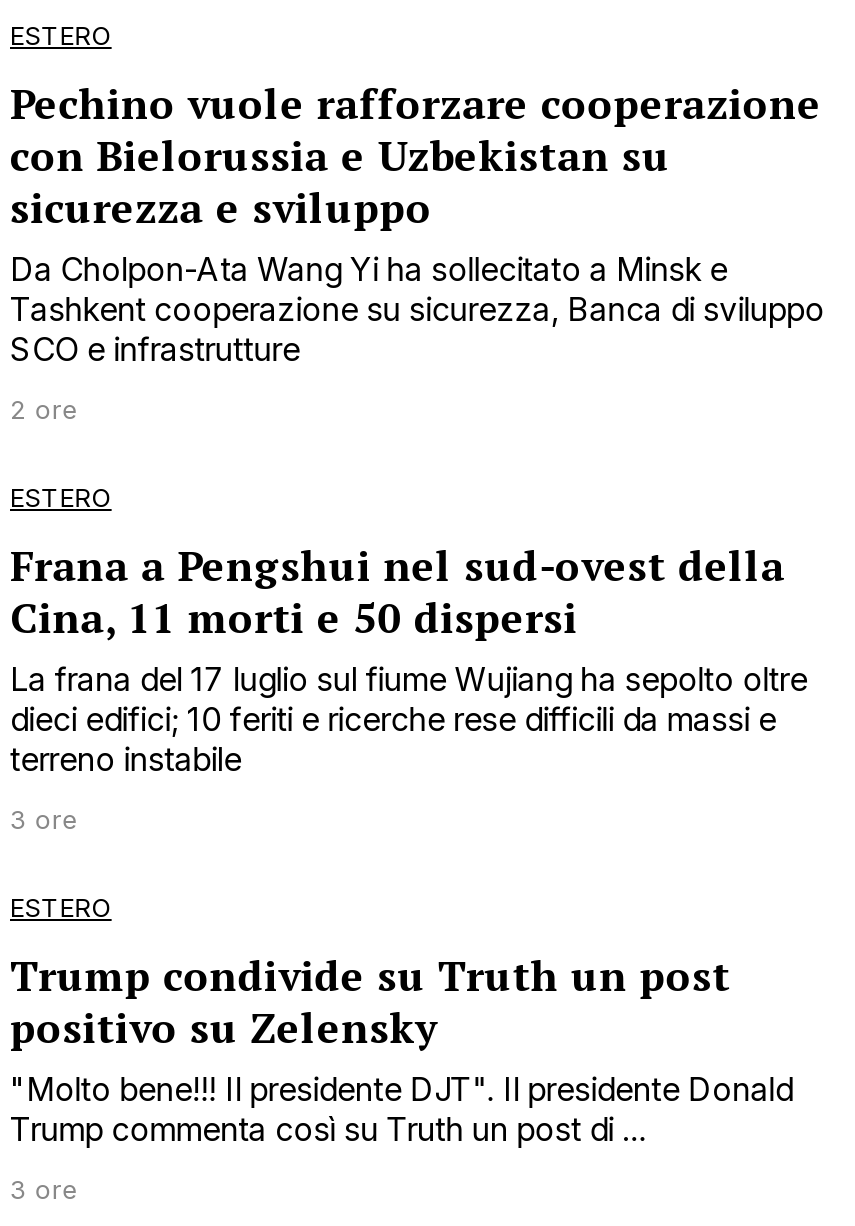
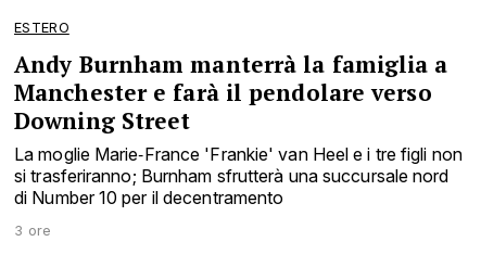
- Pechino vuole rafforzare cooperazione
- con Bielorussia e Uzbekistan su
- sicurezza e sviluppo
- Da Cholpon-Ata Wang Yi ha sollecitato a Minsk e
- Tashkent cooperazione su sicurezza, Banca di sviluppo
- SCO e infrastrutture
- 2 ore
- ESTERO
- Frana a Pengshui nel sud-ovest della
- Cina, 11 morti e 50 dispersi
- La frana del 17 luglio sul fiume Wujiang ha sepolto oltre
- dieci edifici; 10 feriti e ricerche rese difficili da massi e
- terreno instabile
- 3 ore
- ESTERO
- Trump condivide su Truth un post
- positivo su Zelensky
- "Molto bene!!! Il presidente DJT". Il presidente Donald
- Trump commenta così su Truth un post di ...
+ Andy Burnham manterrà la famiglia a
+ Manchester e farà il pendolare verso
+ Downing Street
+ La moglie Marie‑France 'Frankie' van Heel e i tre figli non
+ si trasferiranno; Burnham sfrutterà una succursale nord
+ di Number 10 per il decentramento
